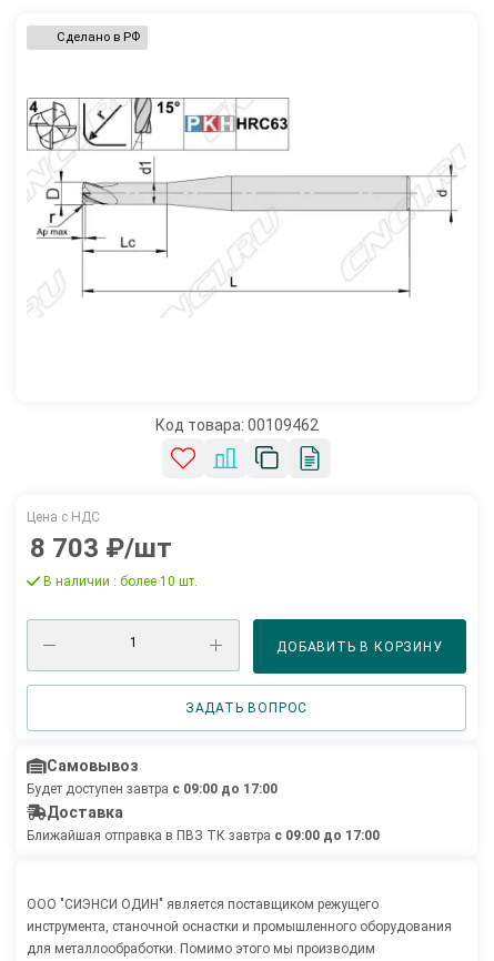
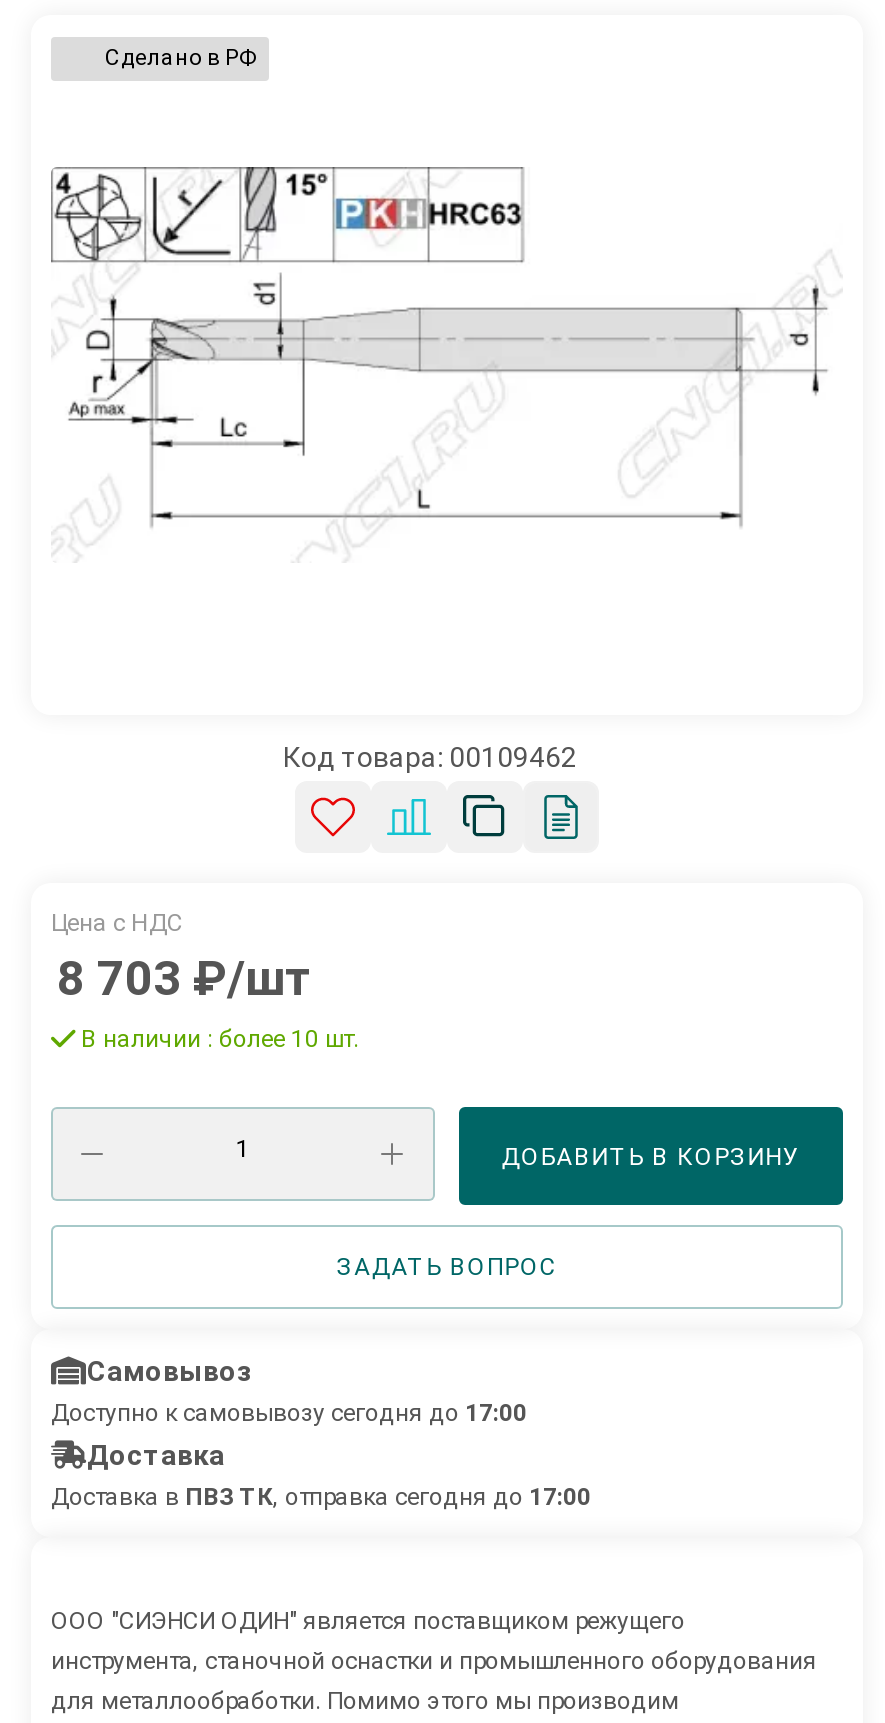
- Будет доступен завтра с 09:00 до 17:00
+ Доступно к самовывозу сегодня до 17:00

- Ближайшая отправка в ПВЗ ТК завтра с 09:00 до 17:00
+ Доставка в ПВЗ ТК, отправка сегодня до 17:00
